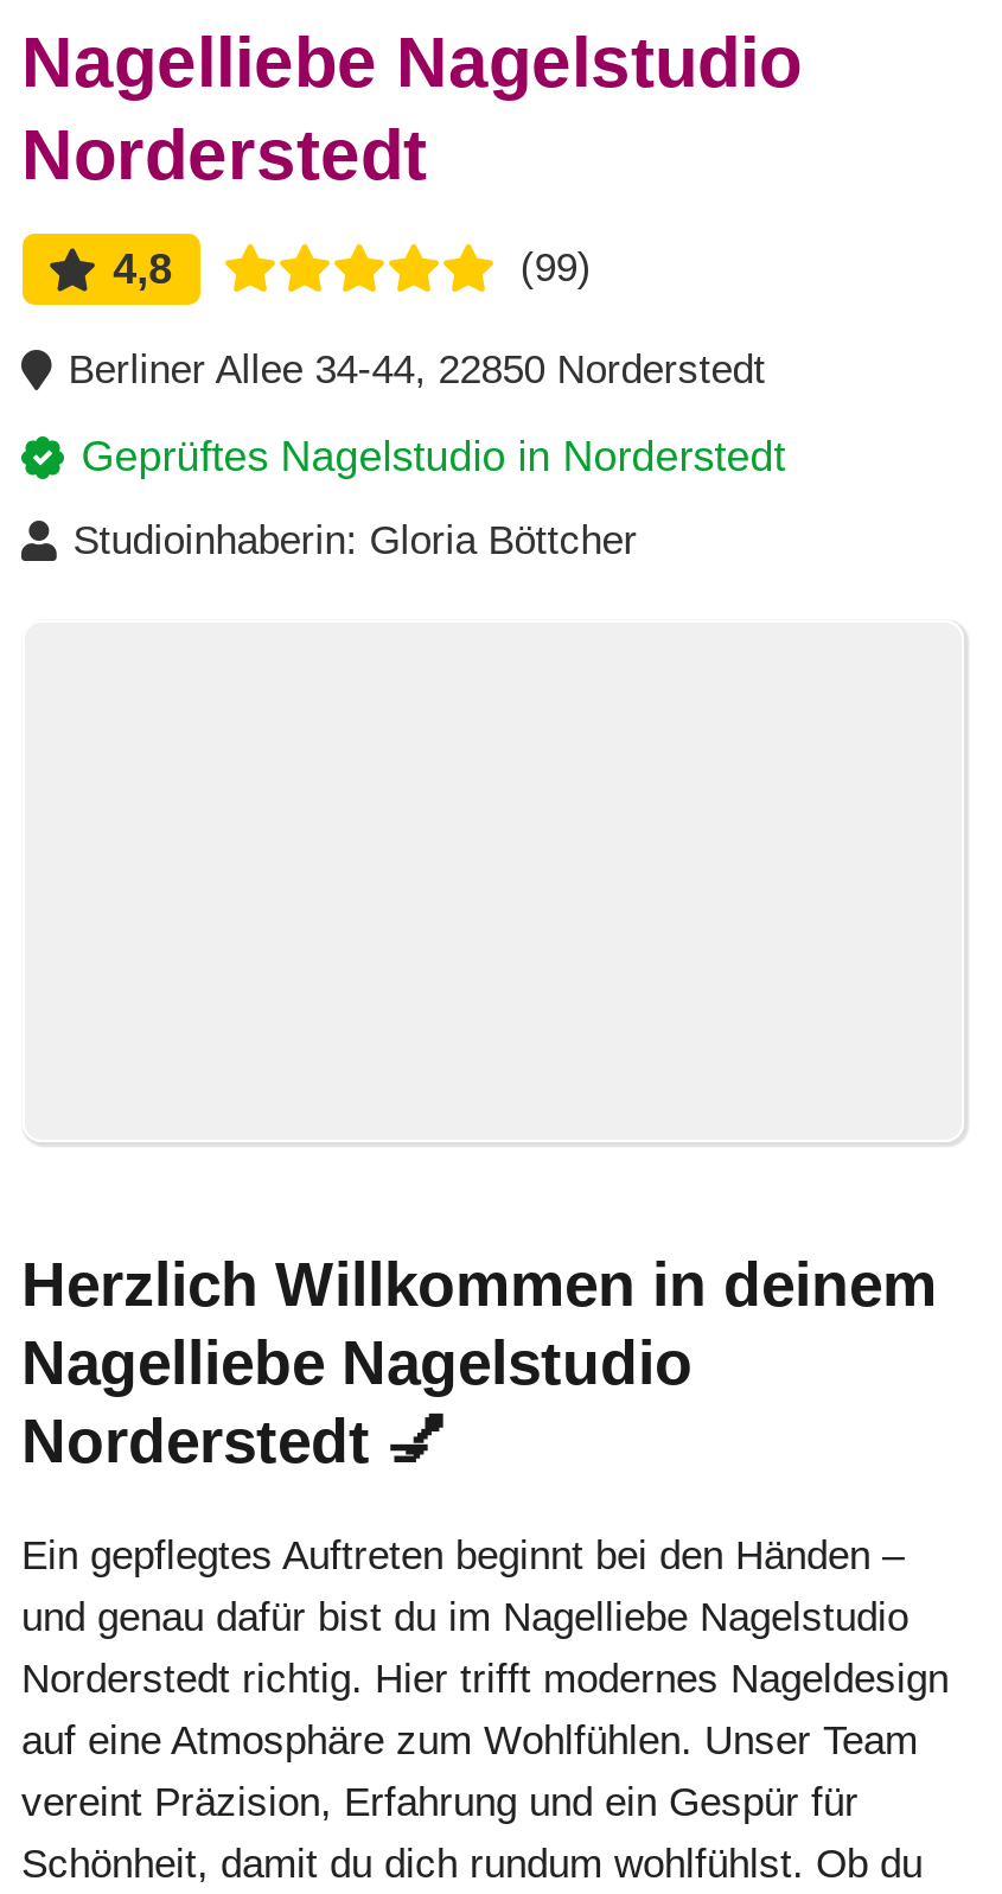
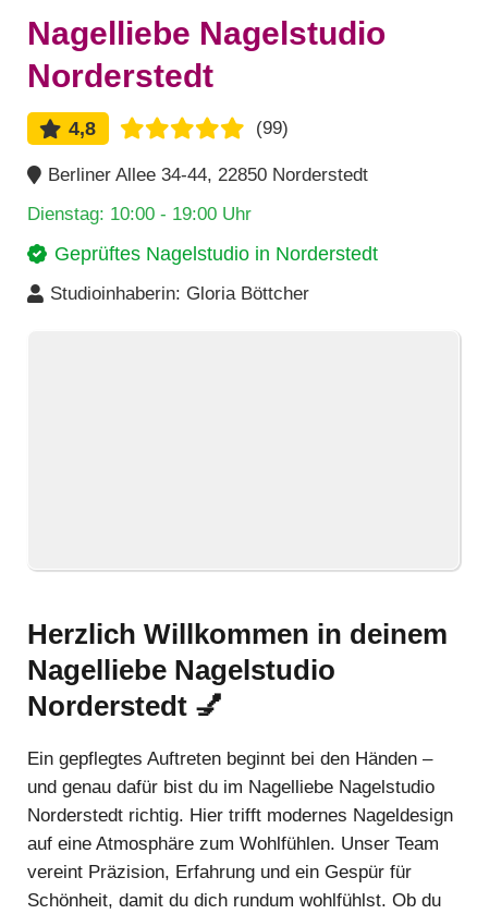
+ Dienstag: 10:00 - 19:00 Uhr
